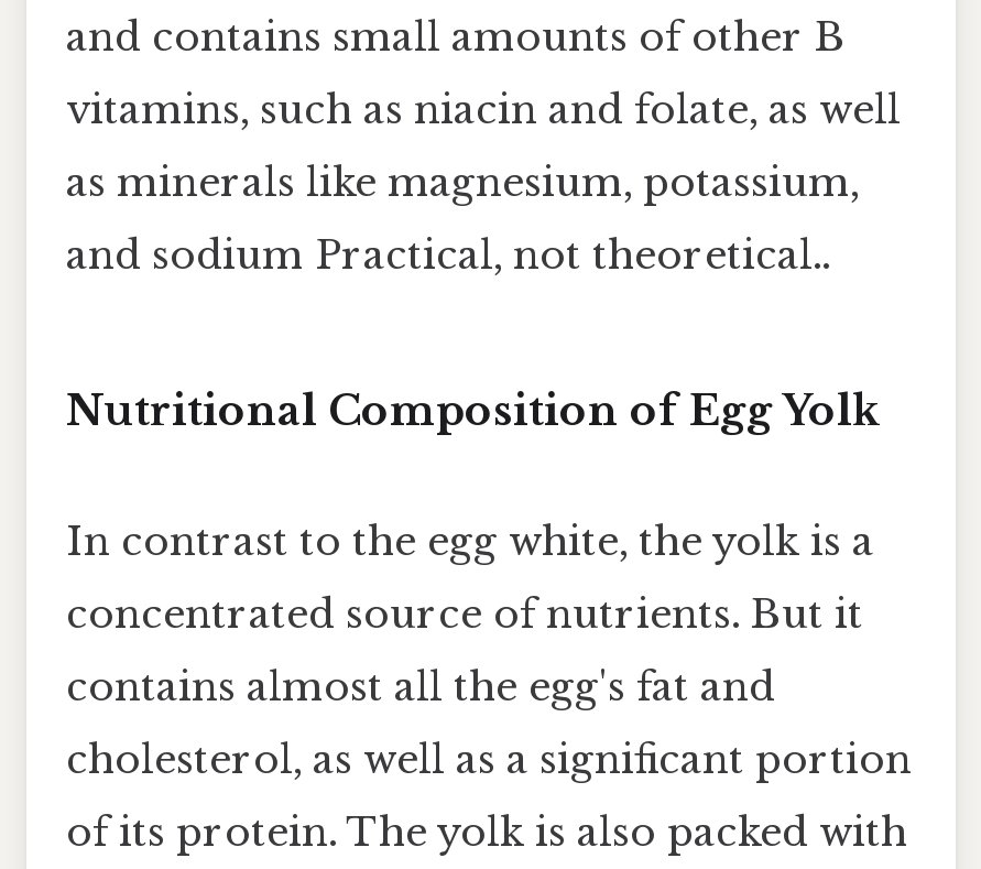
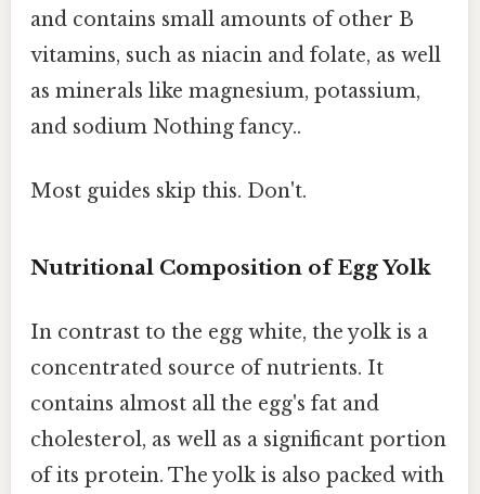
- and sodium Practical, not theoretical..
+ and sodium Nothing fancy..
+ Most guides skip this. Don't.

- concentrated source of nutrients. But it
+ concentrated source of nutrients. It
